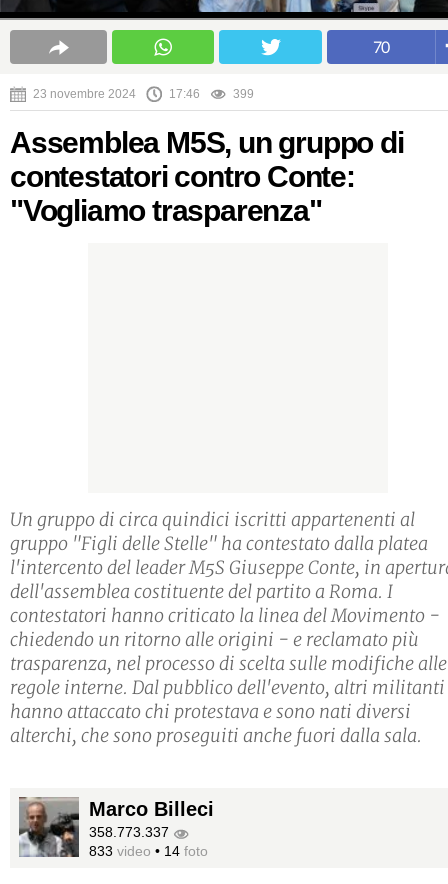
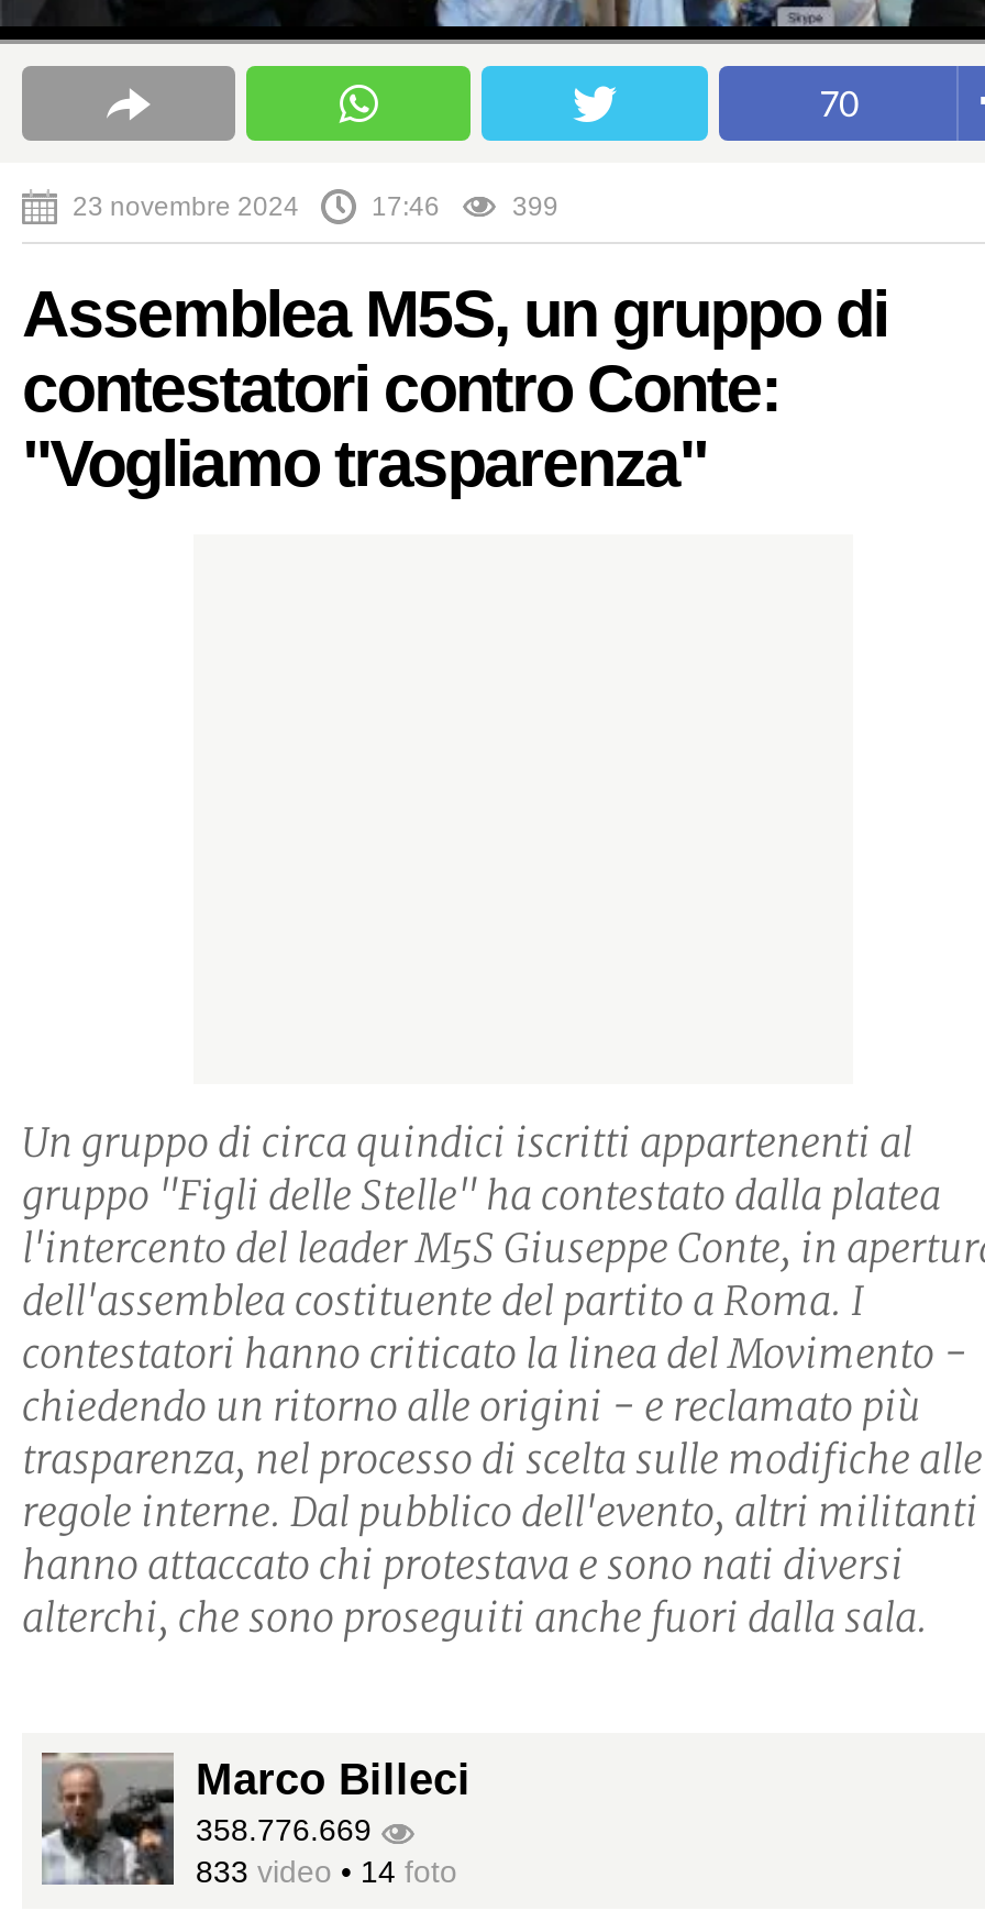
- 358.773.337
+ 358.776.669
